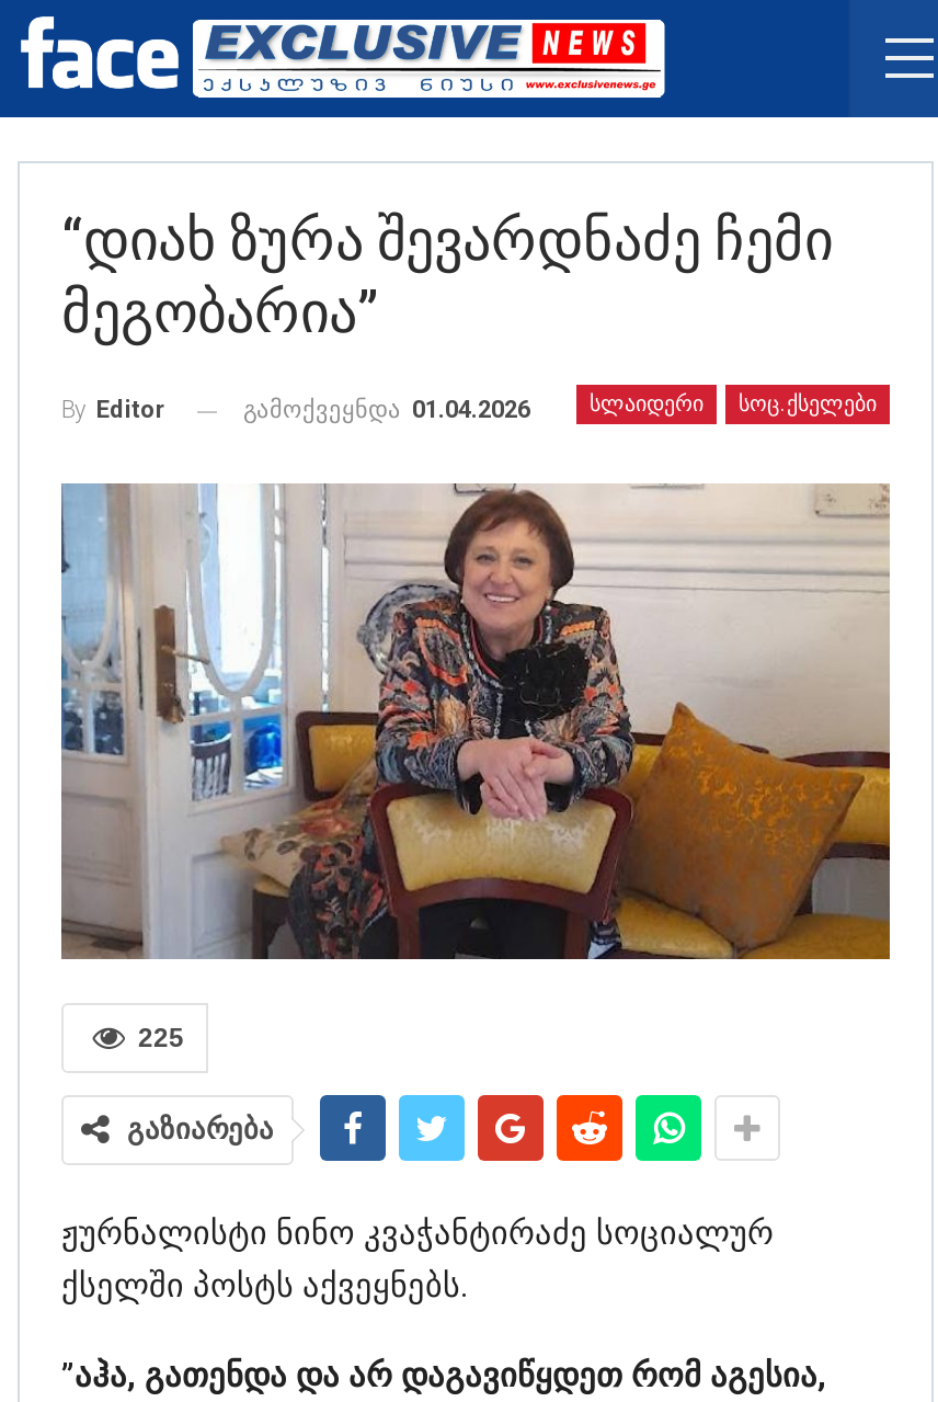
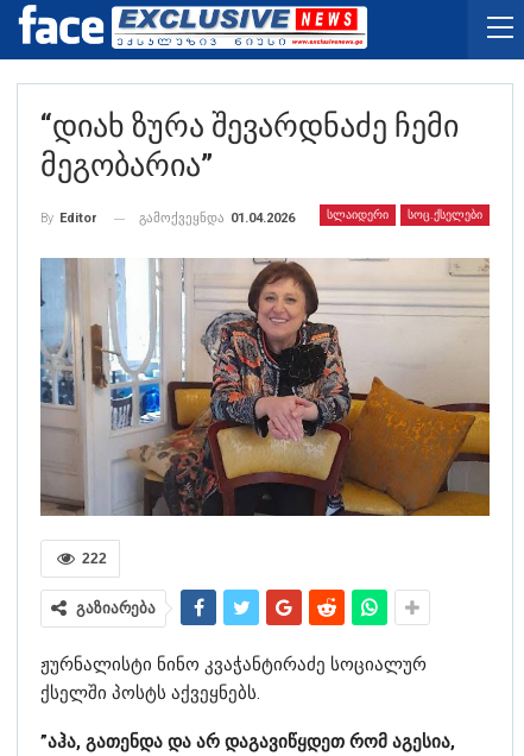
- 225
+ 222
